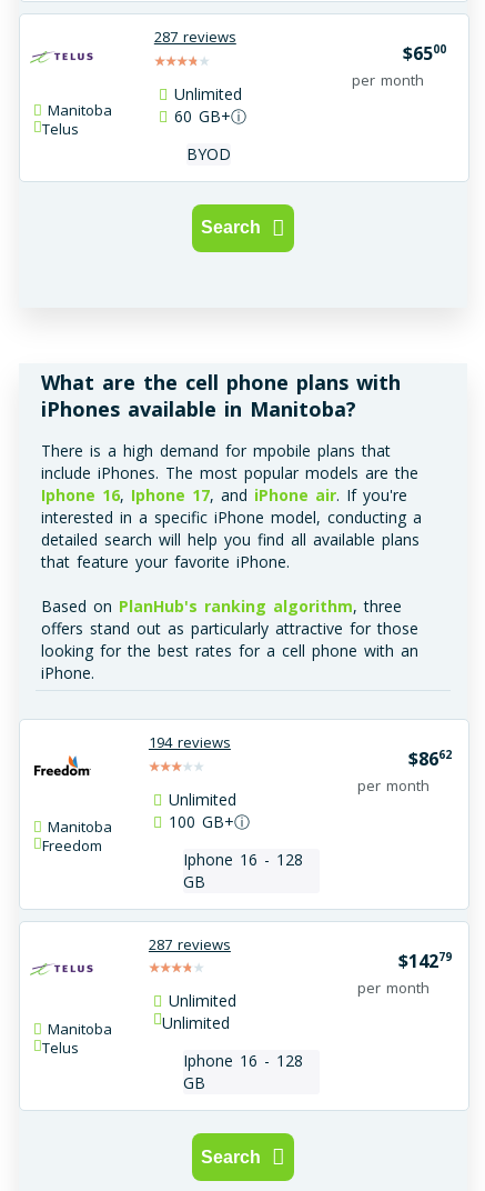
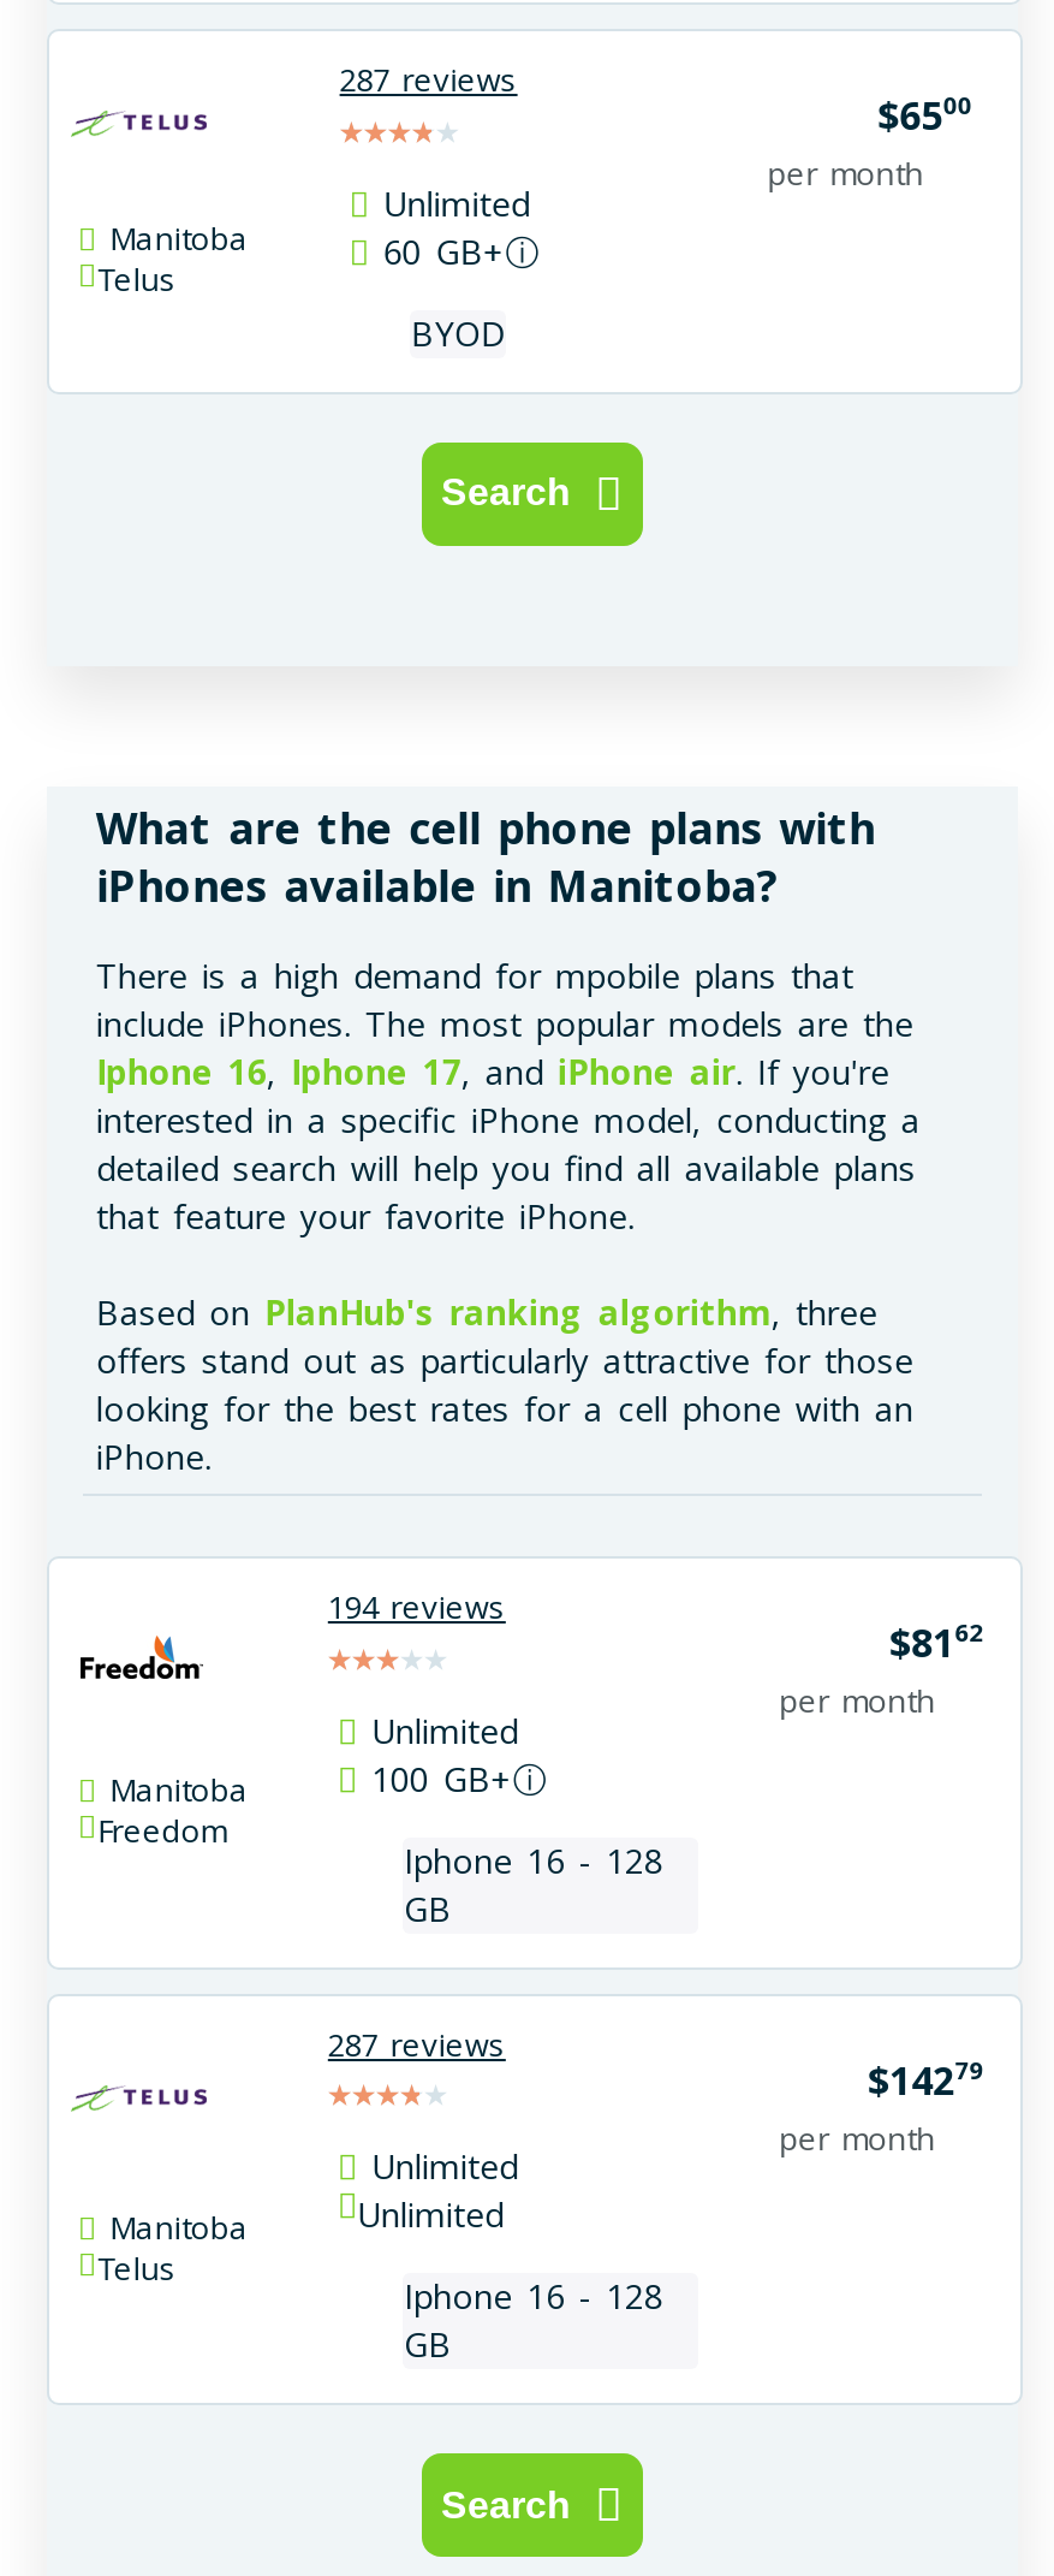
- $8662
+ $8162
